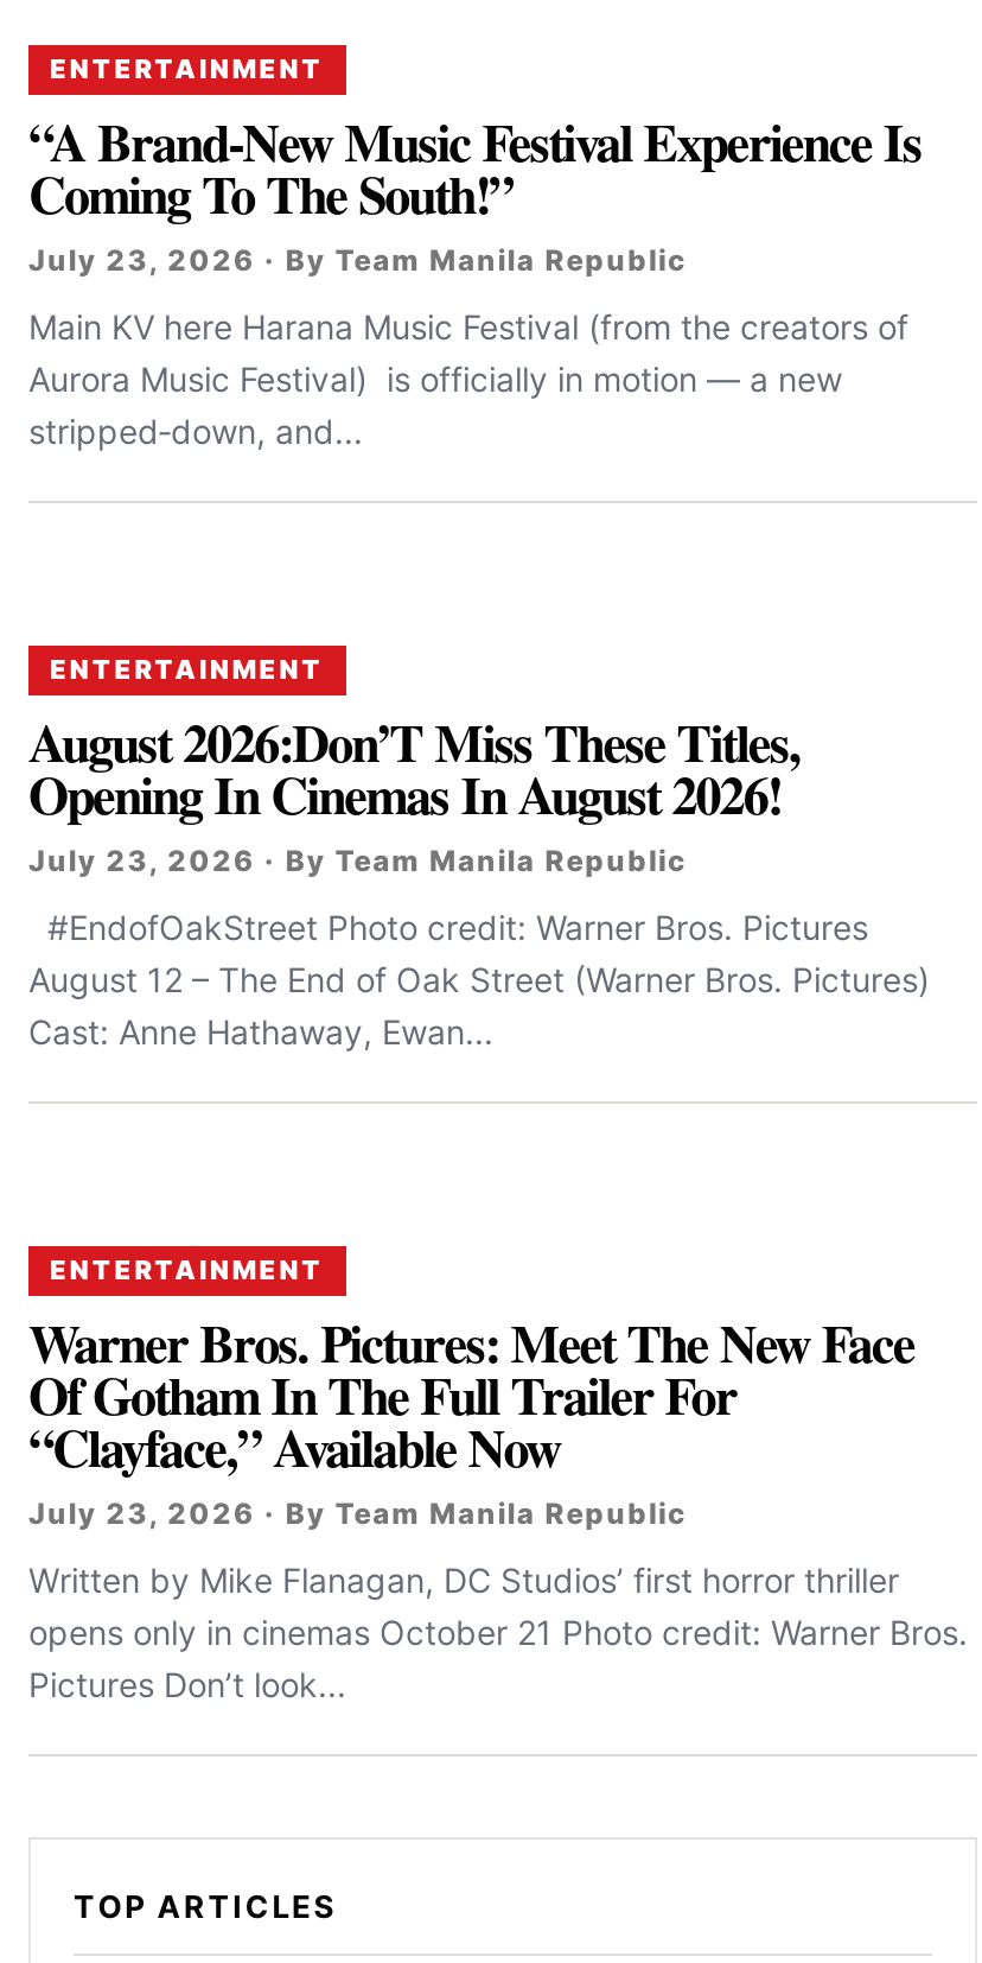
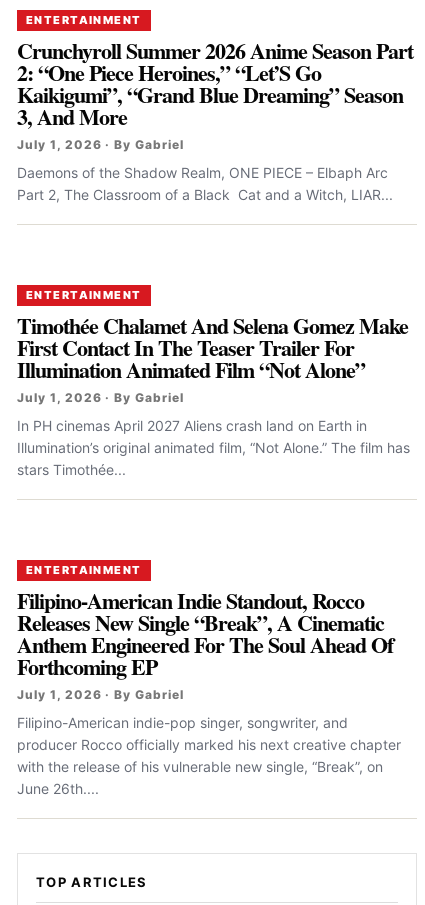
- “A Brand-New Music Festival Experience Is
- Coming To The South!”
- July 23, 2026 · By Team Manila Republic
+ Crunchyroll Summer 2026 Anime Season Part
+ 2: “One Piece Heroines,” “Let’S Go
+ Kaikigumi”, “Grand Blue Dreaming” Season
+ 3, And More
+ July 1, 2026 · By Gabriel

- Main KV here Harana Music Festival (from the creators of
- Aurora Music Festival) is officially in motion — a new
- stripped‑down, and...
+ Daemons of the Shadow Realm, ONE PIECE – Elbaph Arc
+ Part 2, The Classroom of a Black Cat and a Witch, LIAR...

- August 2026:Don’T Miss These Titles,
- Opening In Cinemas In August 2026!
- July 23, 2026 · By Team Manila Republic
+ Timothée Chalamet And Selena Gomez Make
+ First Contact In The Teaser Trailer For
+ Illumination Animated Film “Not Alone”
+ July 1, 2026 · By Gabriel

- #EndofOakStreet Photo credit: Warner Bros. Pictures
- August 12 – The End of Oak Street (Warner Bros. Pictures)
- Cast: Anne Hathaway, Ewan...
+ In PH cinemas April 2027 Aliens crash land on Earth in
+ Illumination’s original animated film, “Not Alone.” The film has
+ stars Timothée...

- Warner Bros. Pictures: Meet The New Face
- Of Gotham In The Full Trailer For
- “Clayface,” Available Now
- July 23, 2026 · By Team Manila Republic
+ Filipino-American Indie Standout, Rocco
+ Releases New Single “Break”, A Cinematic
+ Anthem Engineered For The Soul Ahead Of
+ Forthcoming EP
+ July 1, 2026 · By Gabriel

- Written by Mike Flanagan, DC Studios’ first horror thriller
- opens only in cinemas October 21 Photo credit: Warner Bros.
- Pictures Don’t look...
+ Filipino-American indie-pop singer, songwriter, and
+ producer Rocco officially marked his next creative chapter
+ with the release of his vulnerable new single, “Break”, on
+ June 26th....
